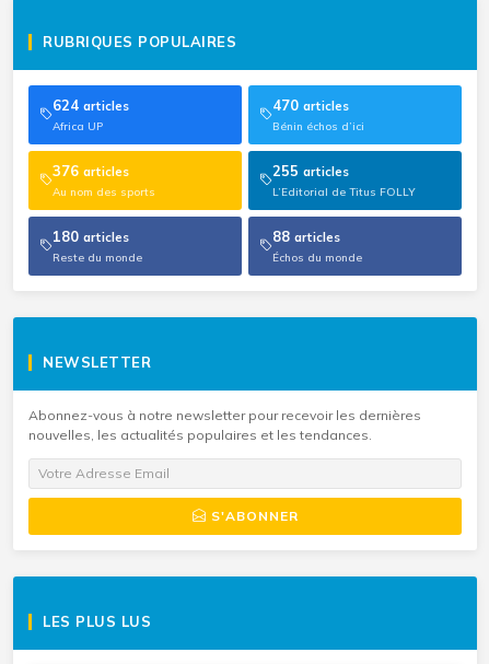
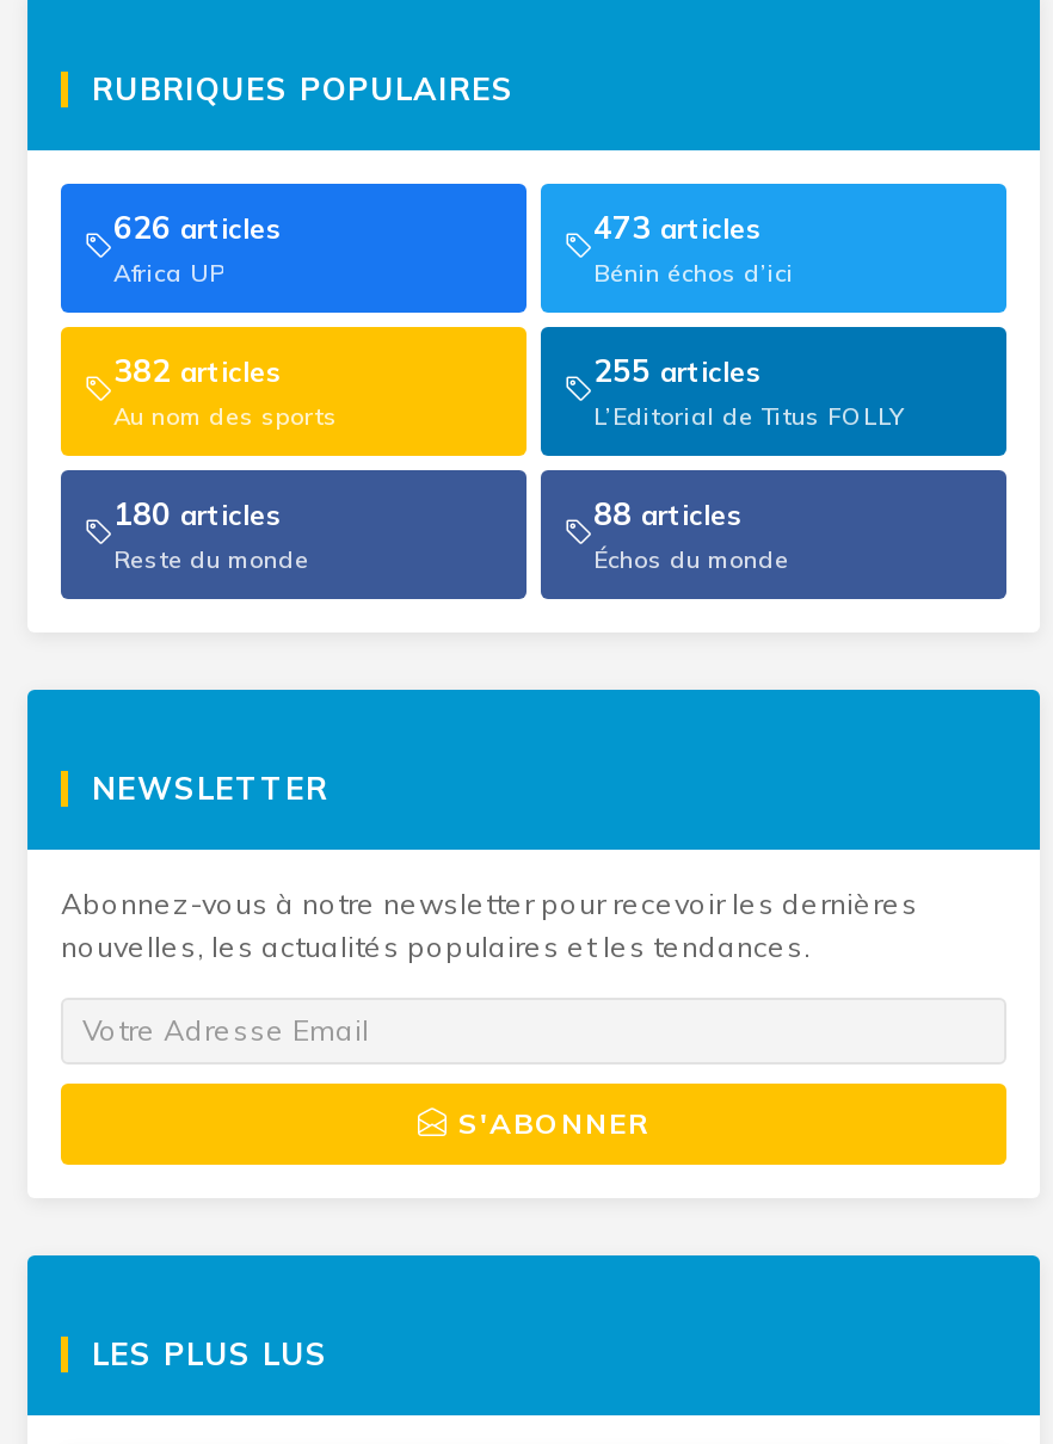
- 624 articles
+ 626 articles

- 470 articles
+ 473 articles

- 376 articles
+ 382 articles
